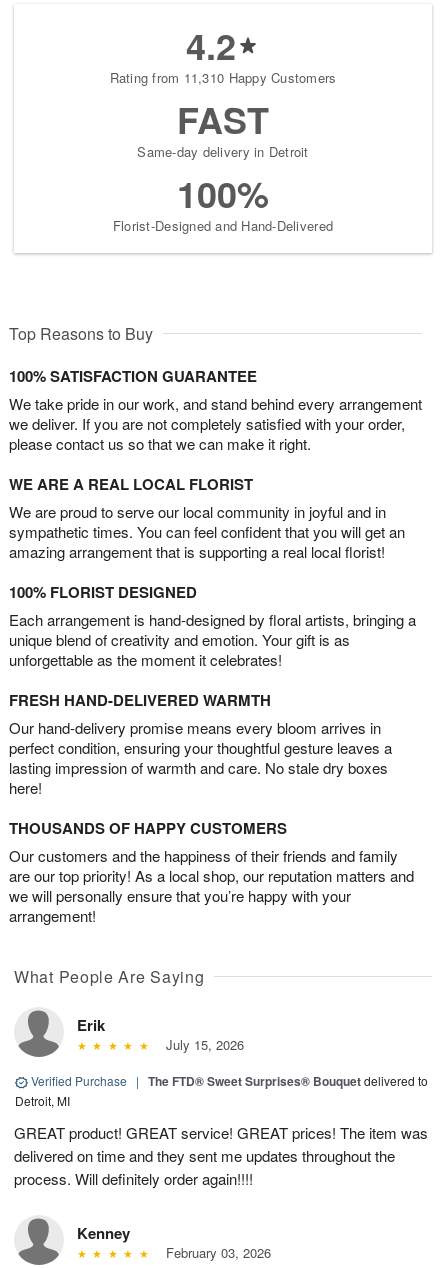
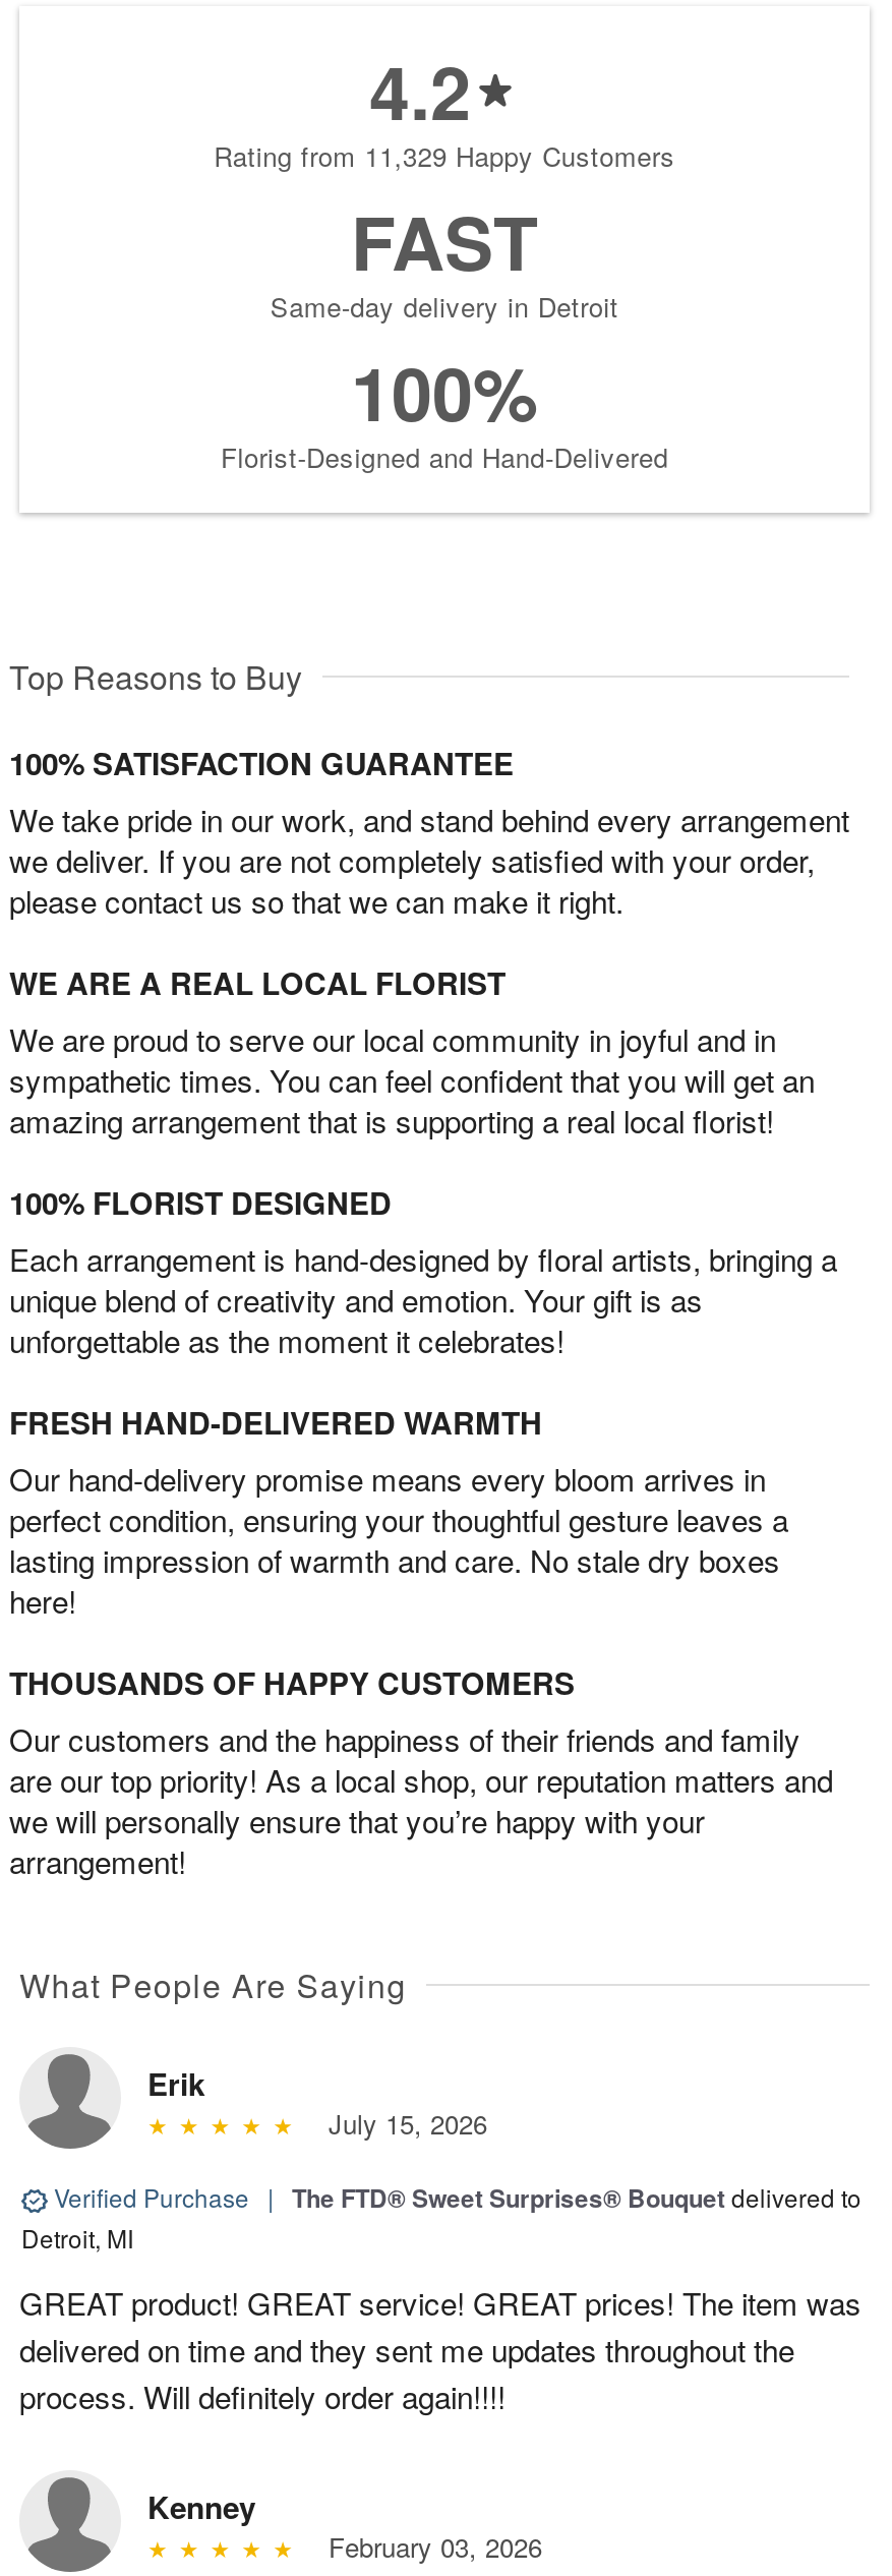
- Rating from 11,310 Happy Customers
+ Rating from 11,329 Happy Customers
